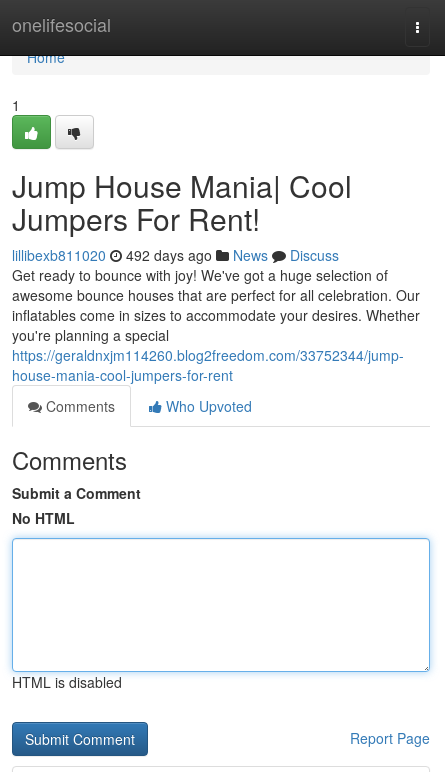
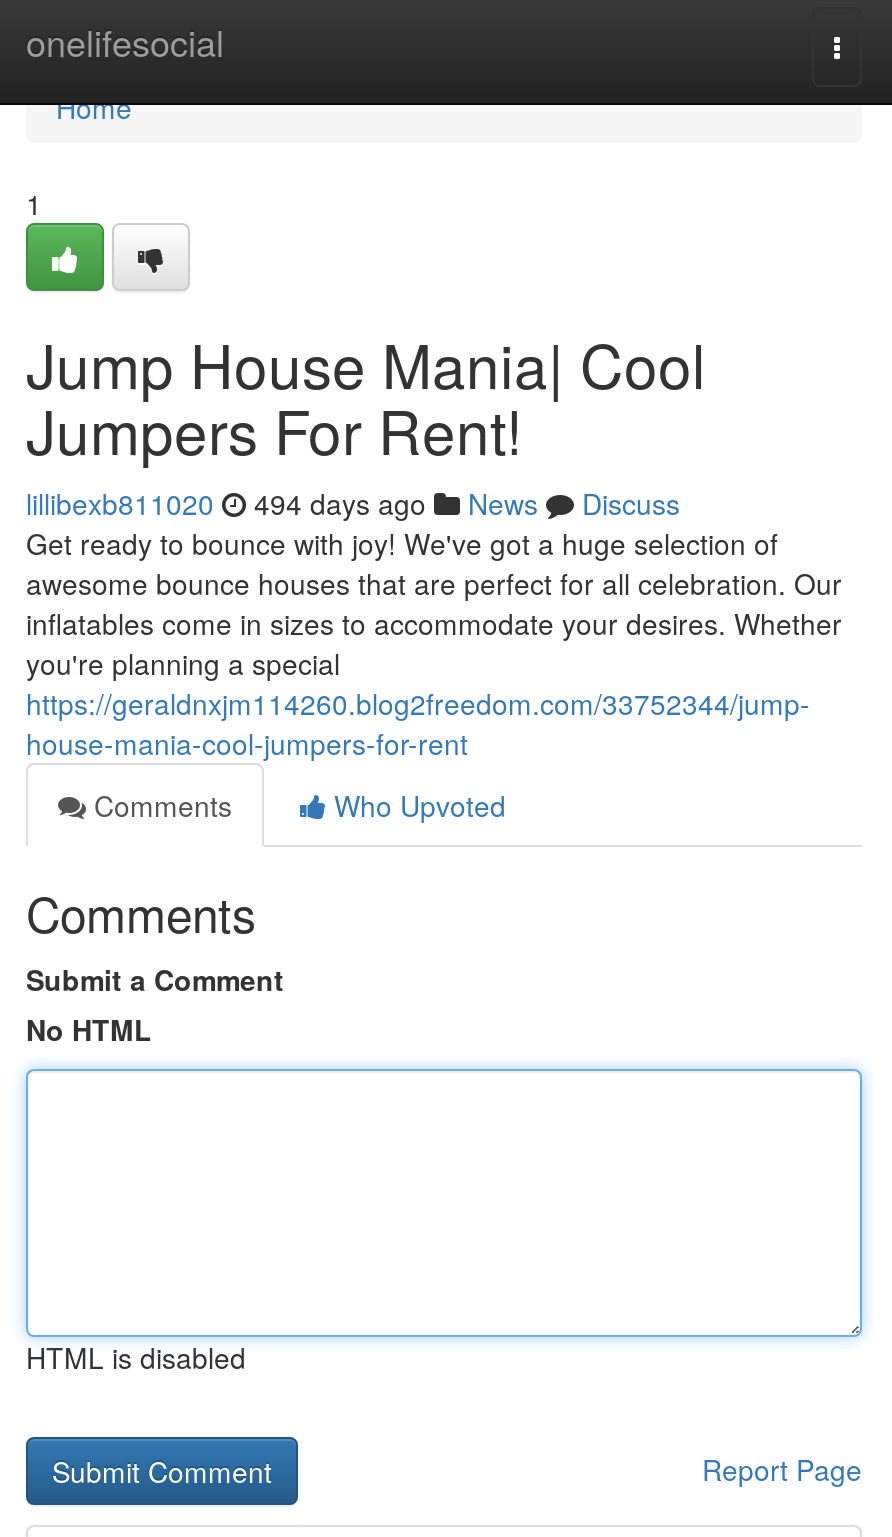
- lillibexb811020 492 days ago News Discuss
+ lillibexb811020 494 days ago News Discuss
